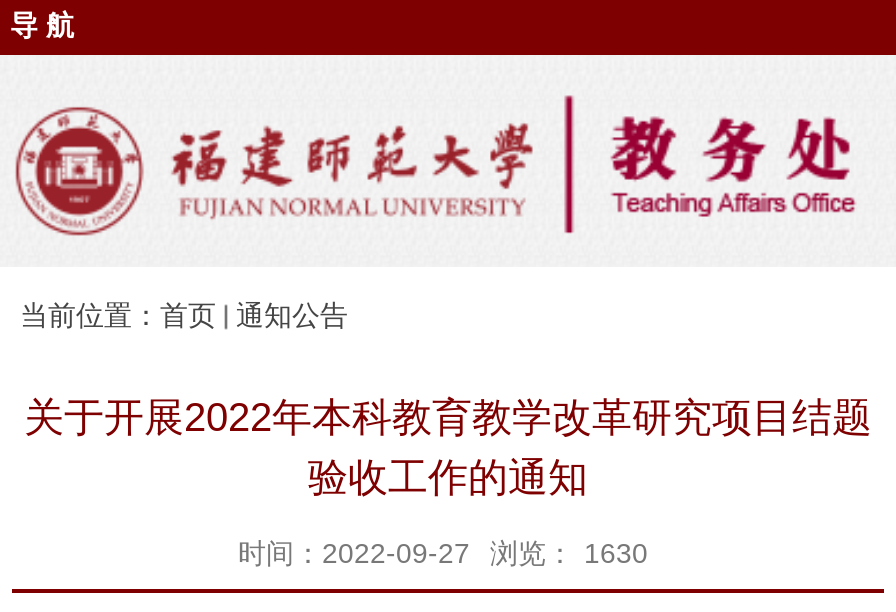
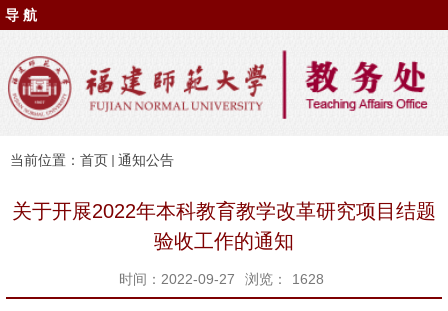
- 时间：2022-09-27 浏览： 1630
+ 时间：2022-09-27 浏览： 1628
